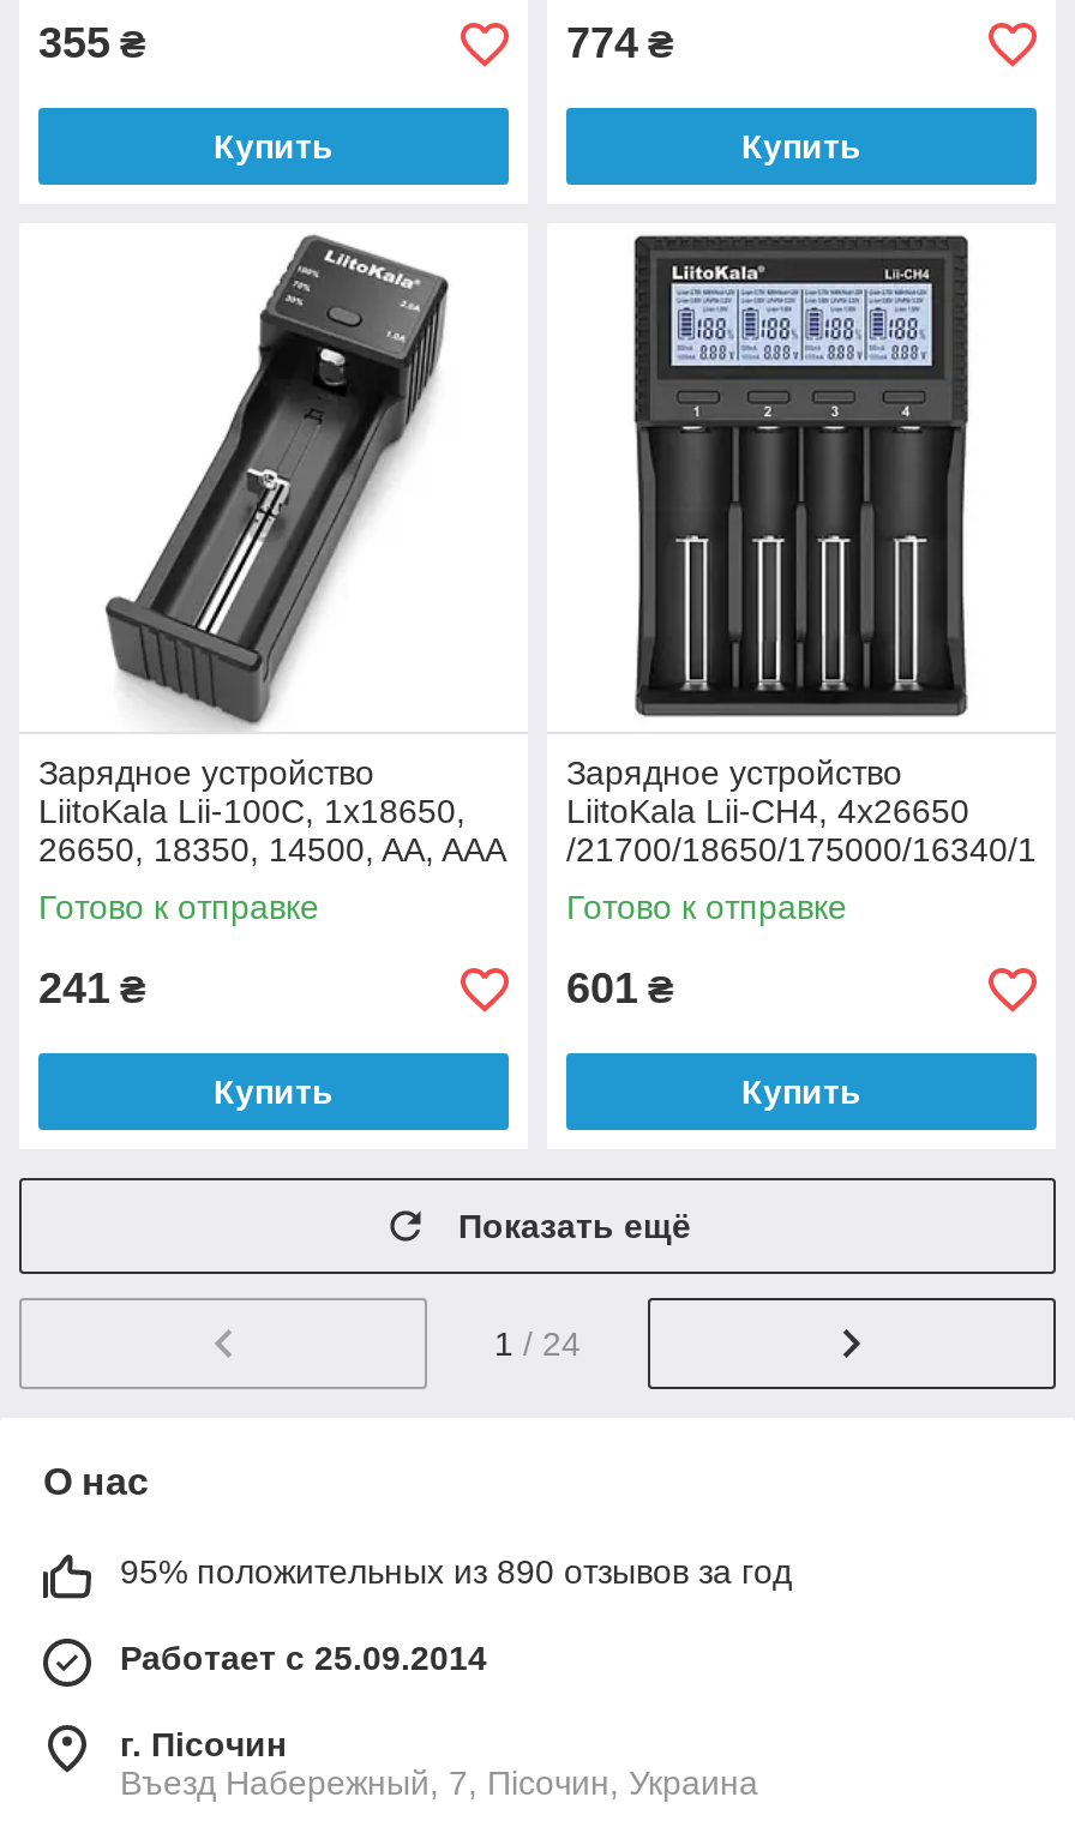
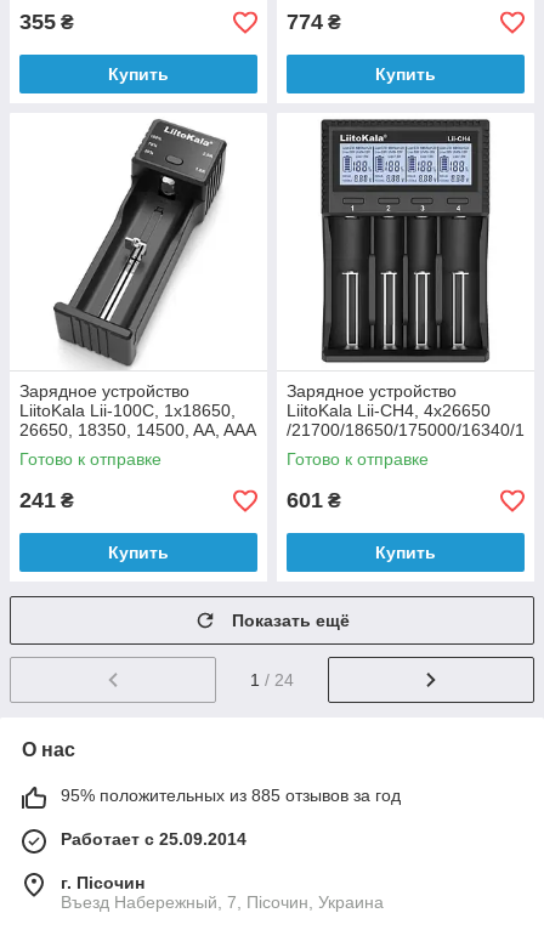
- 95% положительных из 890 отзывов за год
+ 95% положительных из 885 отзывов за год
